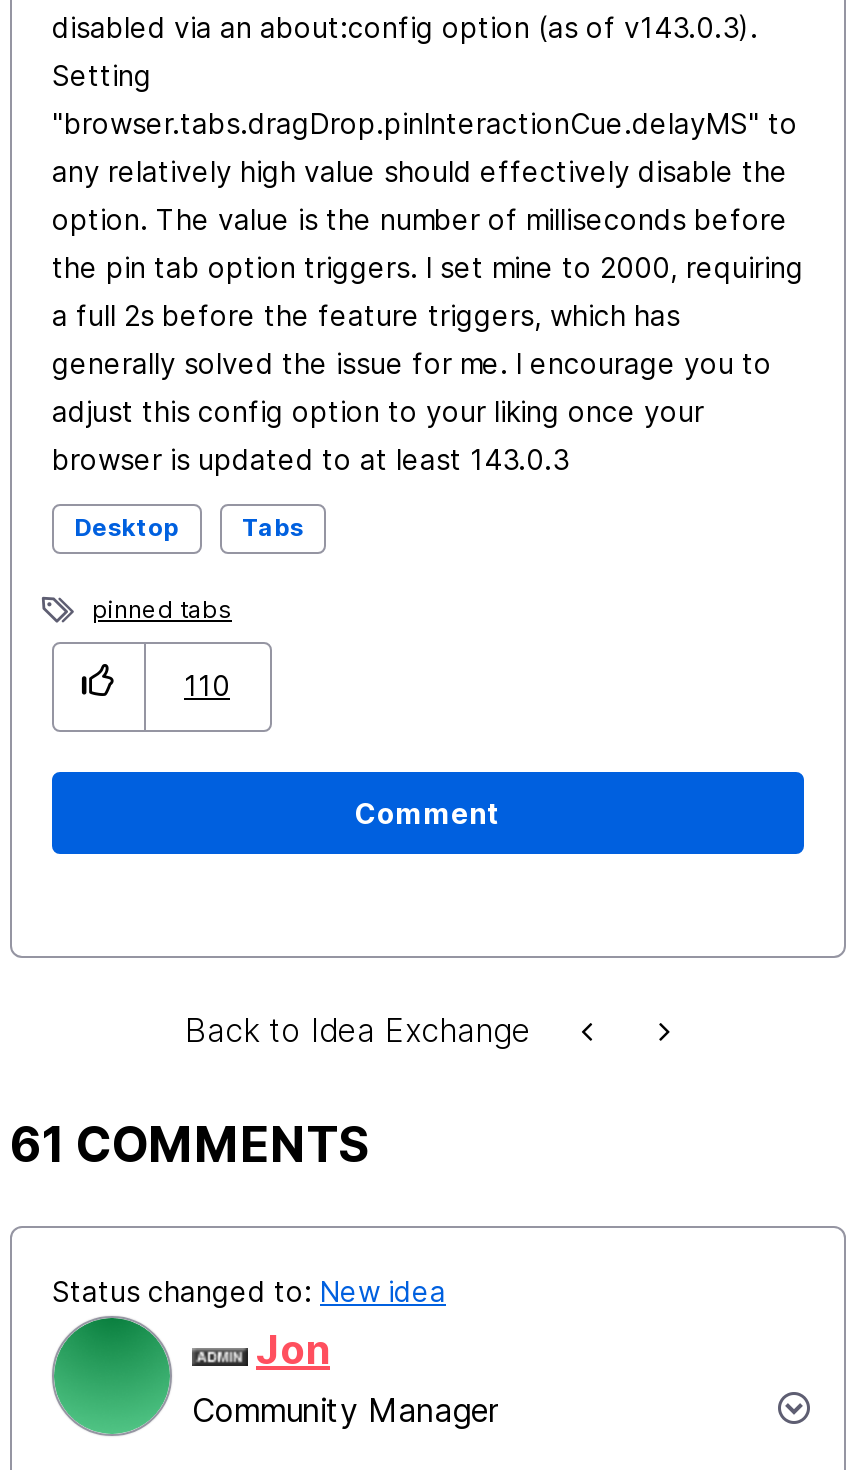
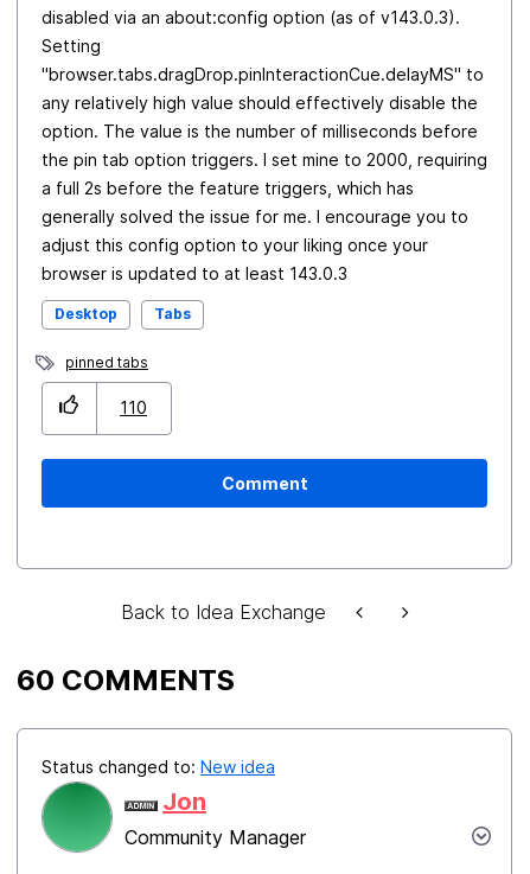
- 61 COMMENTS
+ 60 COMMENTS
